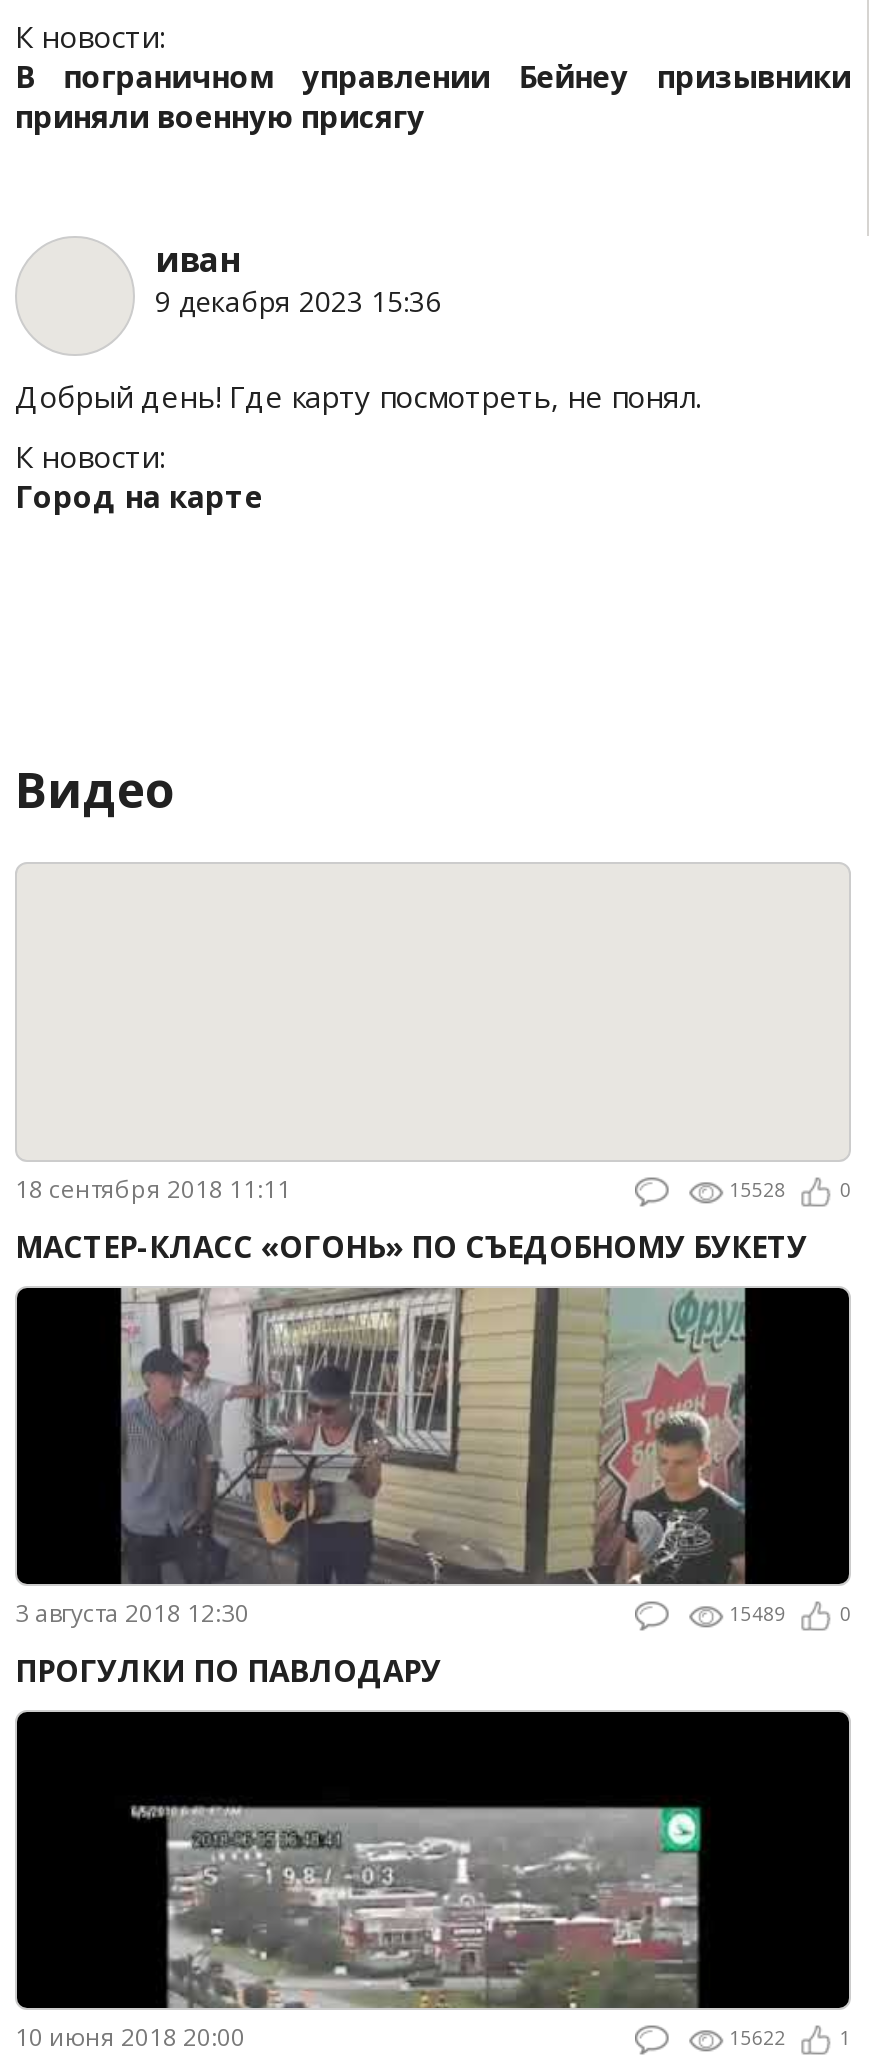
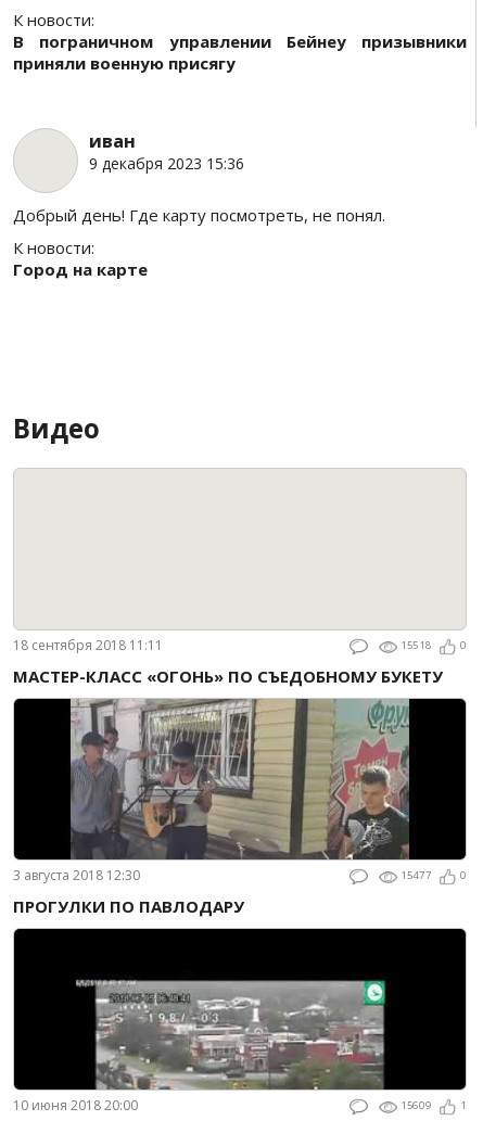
- 15528 0
+ 15518 0

- 15489 0
+ 15477 0

- 15622 1
+ 15609 1
